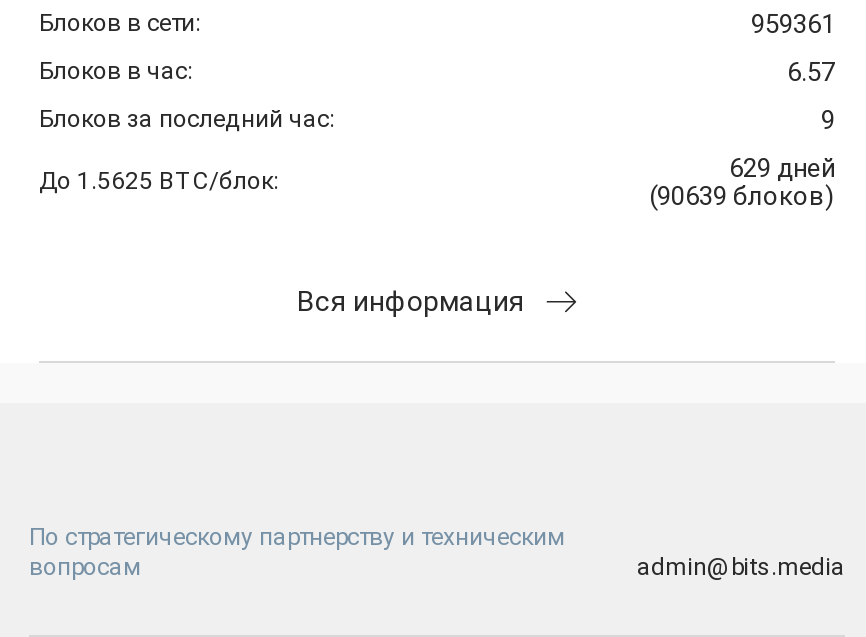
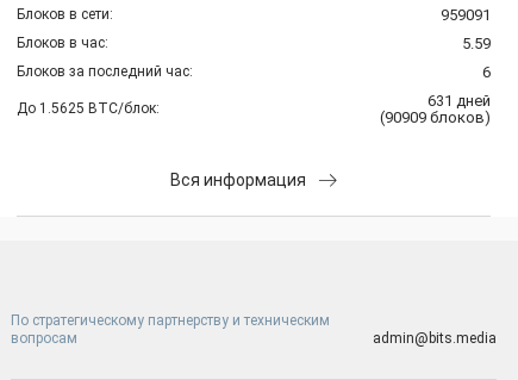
- 959361
+ 959091

- 6.57
+ 5.59

- 9
+ 6

- 629 дней
+ 631 дней

- (90639 блоков)
+ (90909 блоков)
